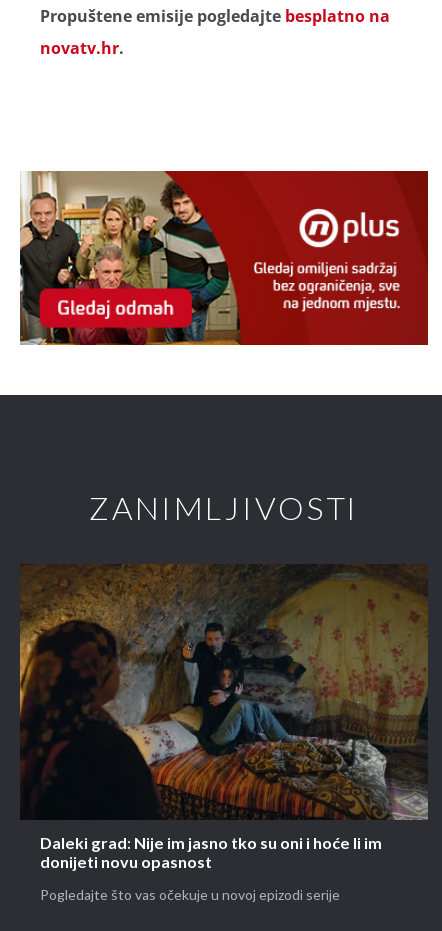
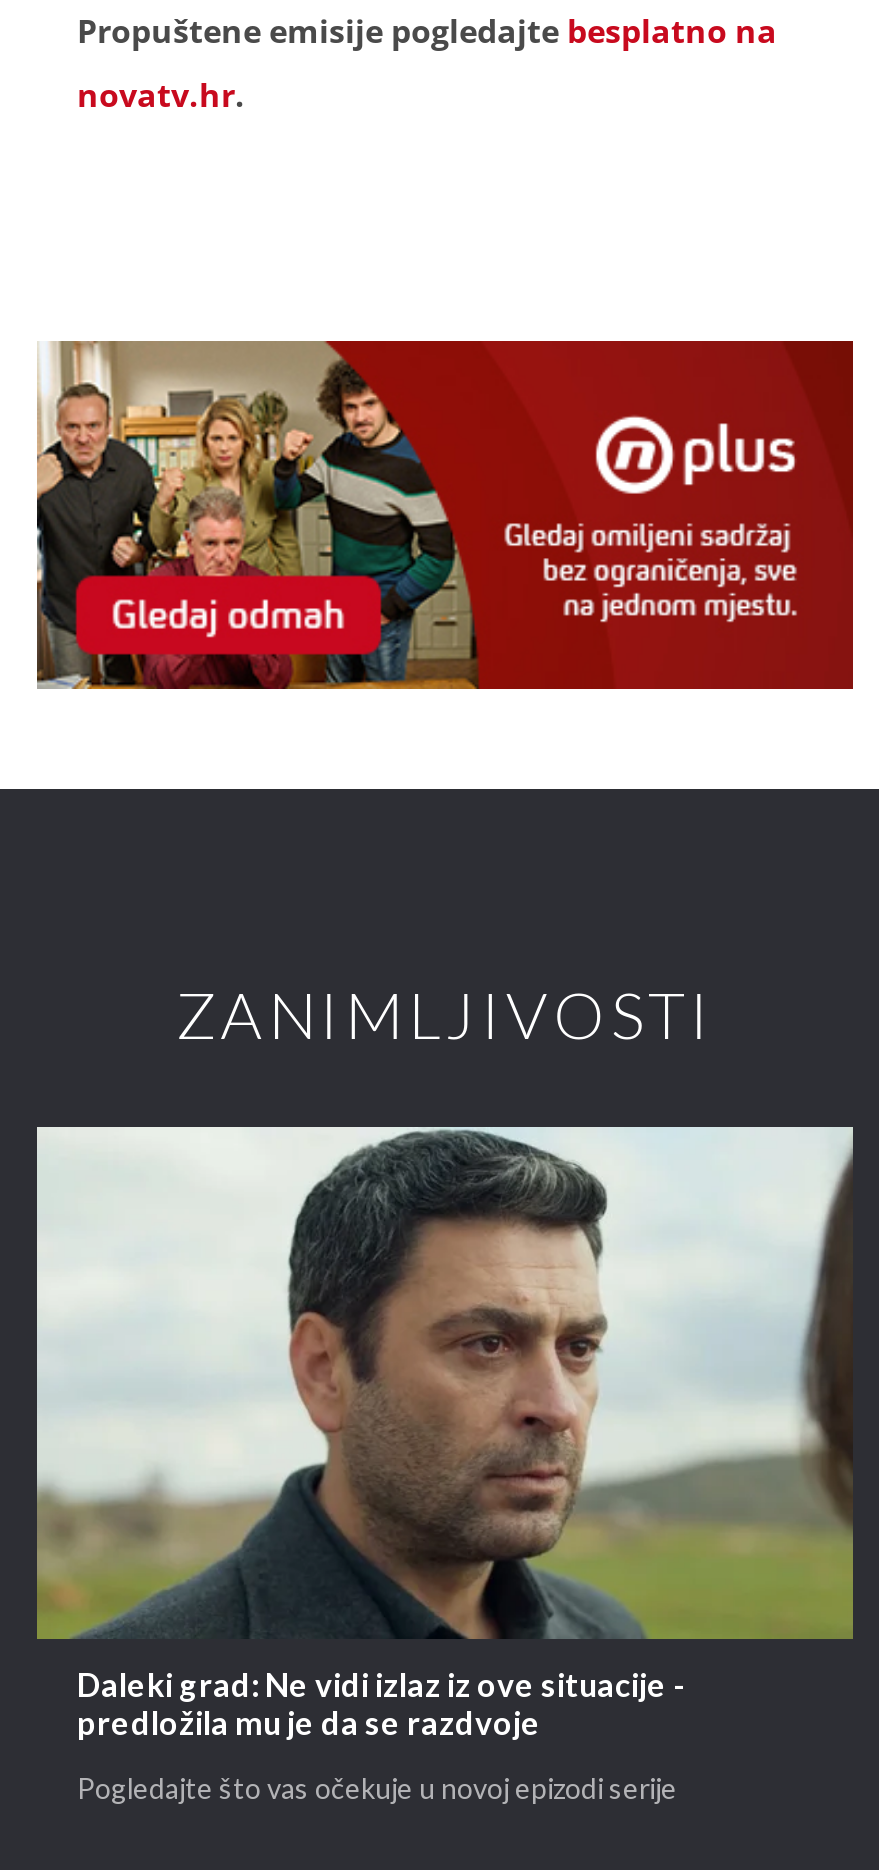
- [image]
- Daleki grad: Nije im jasno tko su oni i hoće li im
- donijeti novu opasnost
+ [image]
+ Daleki grad: Ne vidi izlaz iz ove situacije -
+ predložila mu je da se razdvoje
